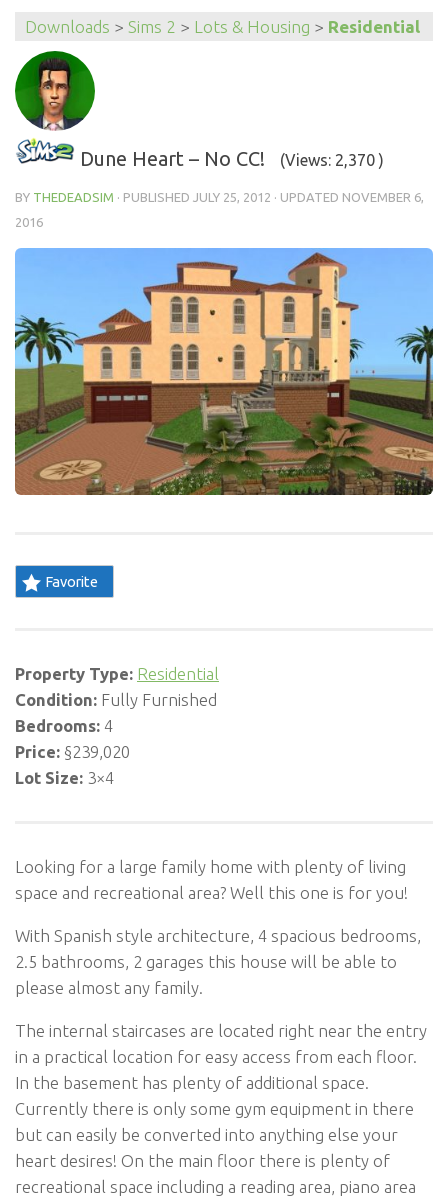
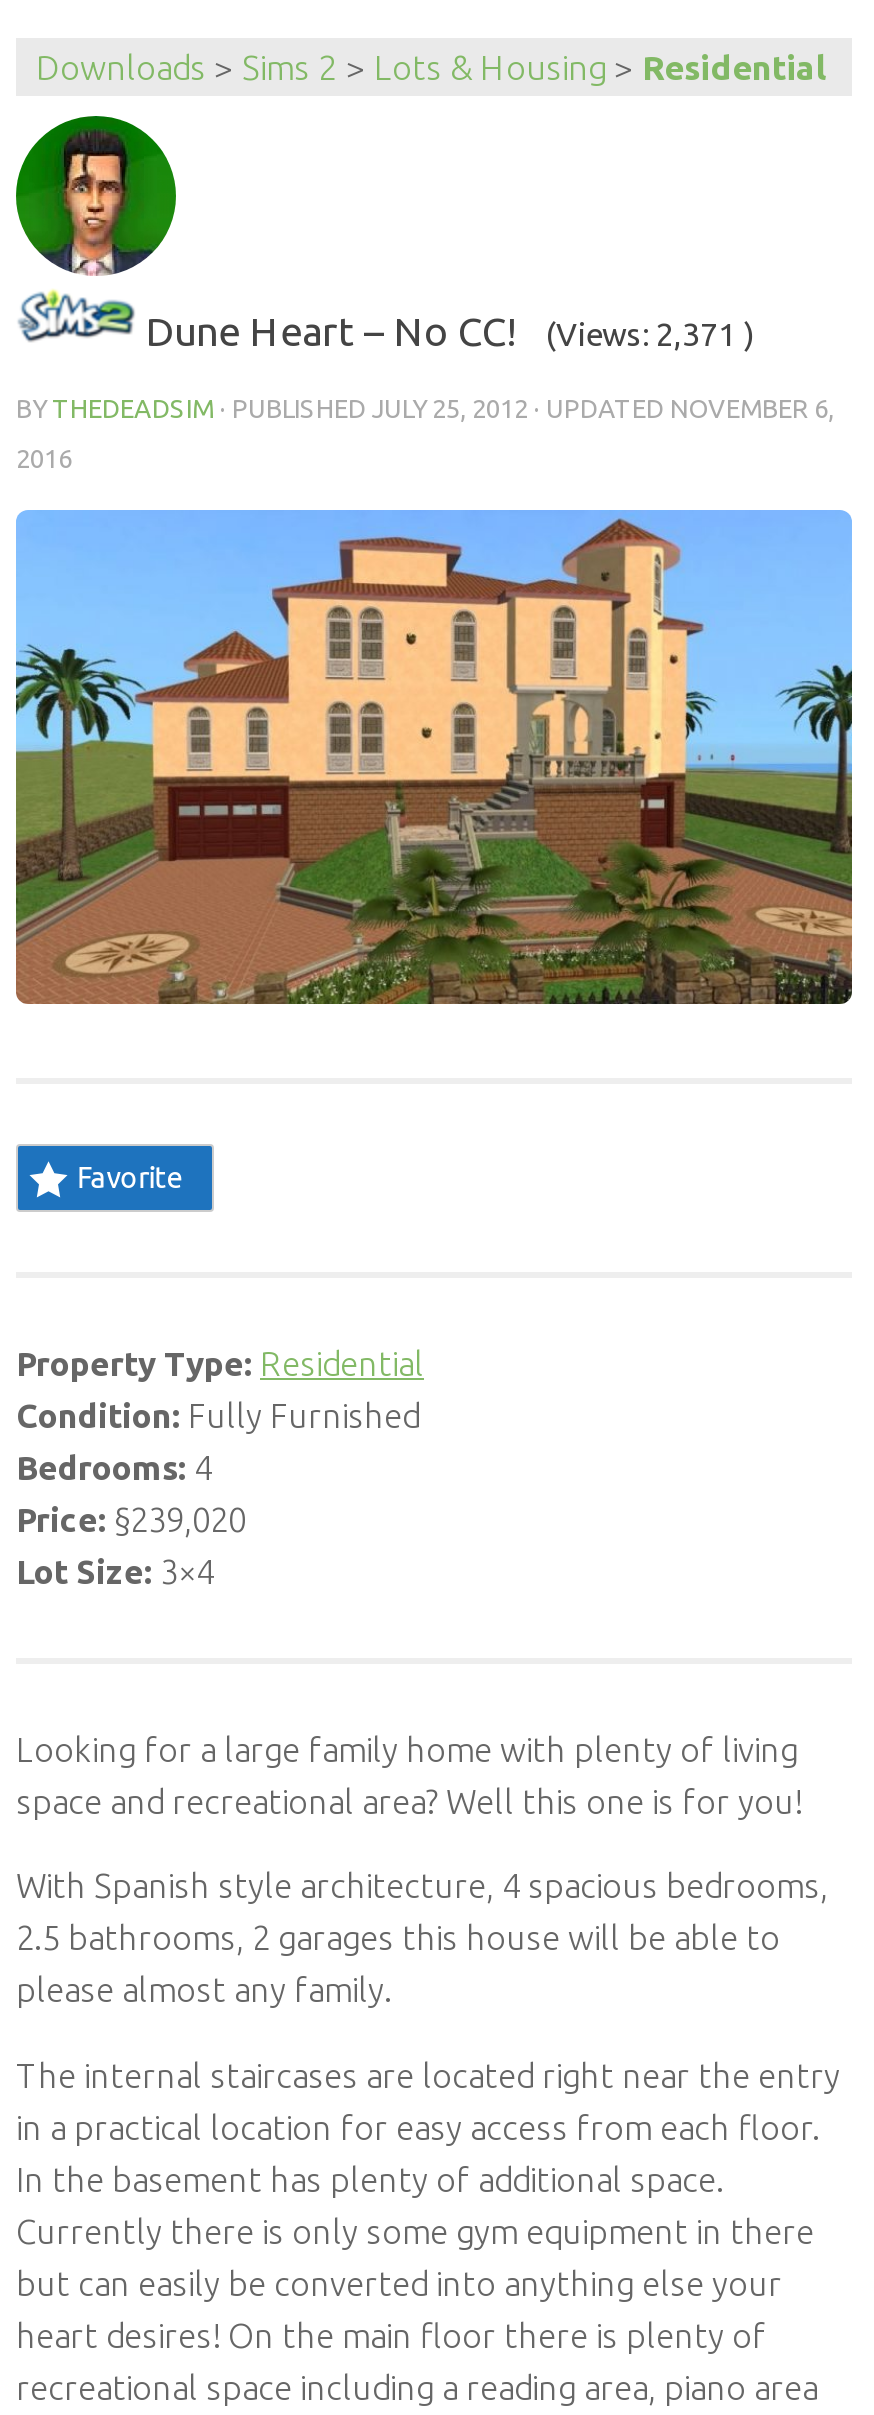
- Dune Heart – No CC! (Views: 2,370 )
+ Dune Heart – No CC! (Views: 2,371 )
